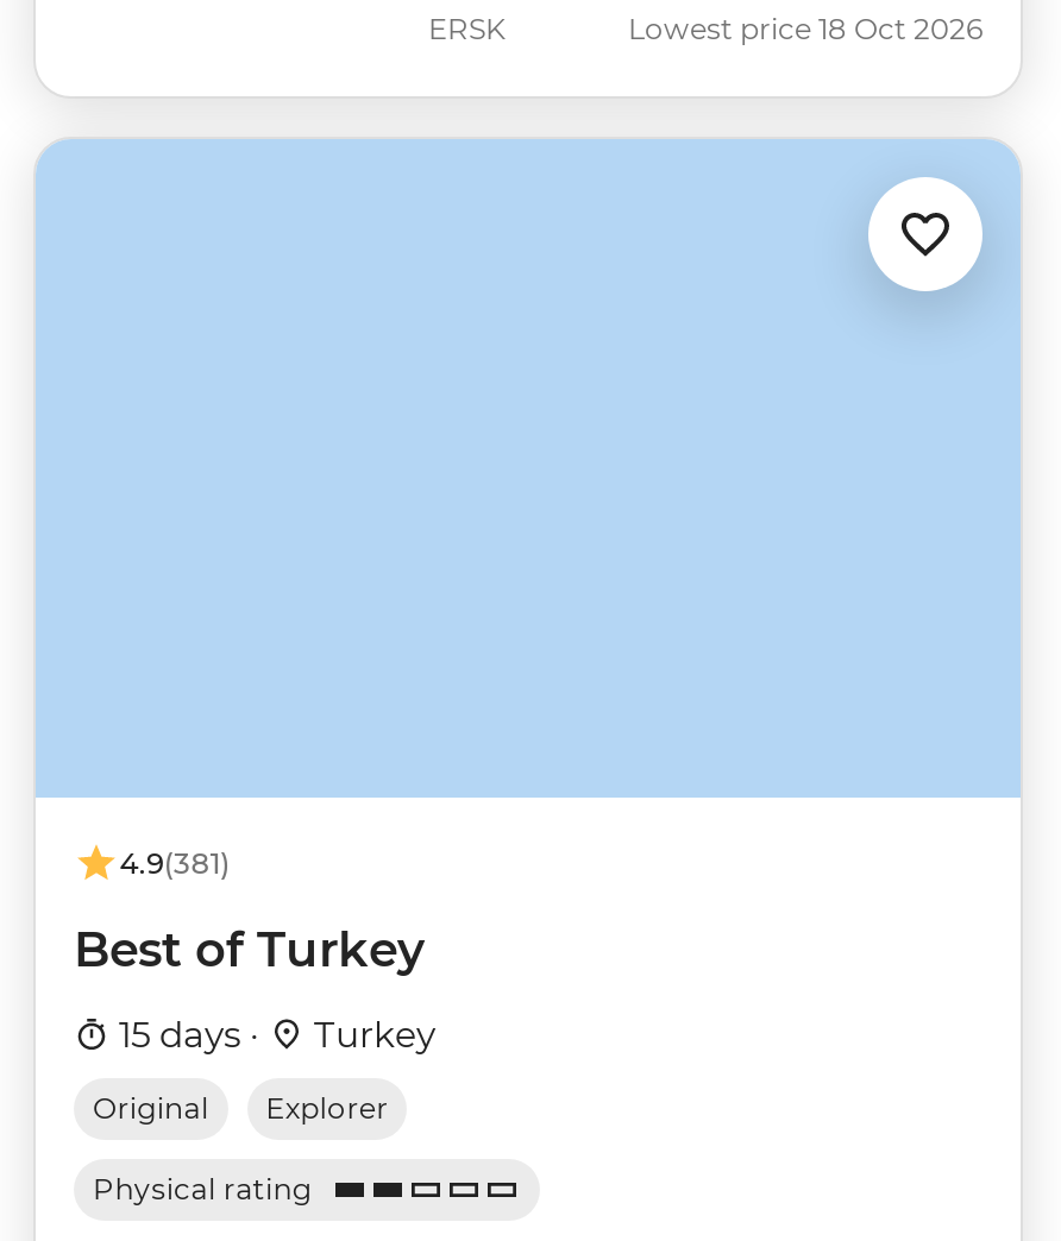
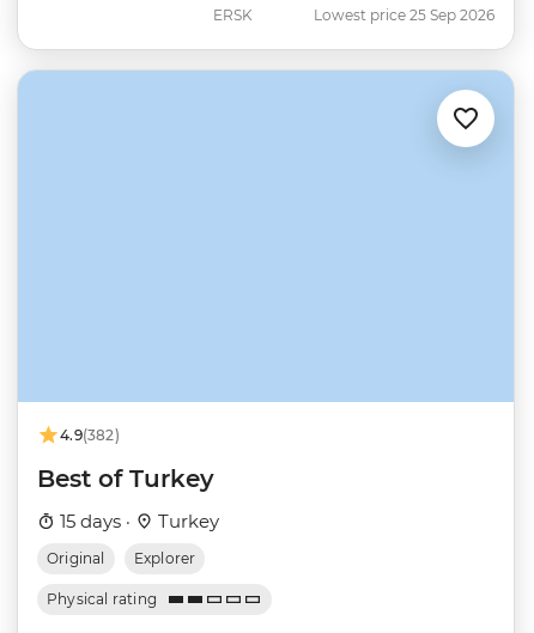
- Lowest price 18 Oct 2026
+ Lowest price 25 Sep 2026

- 4.9(381)
+ 4.9(382)
